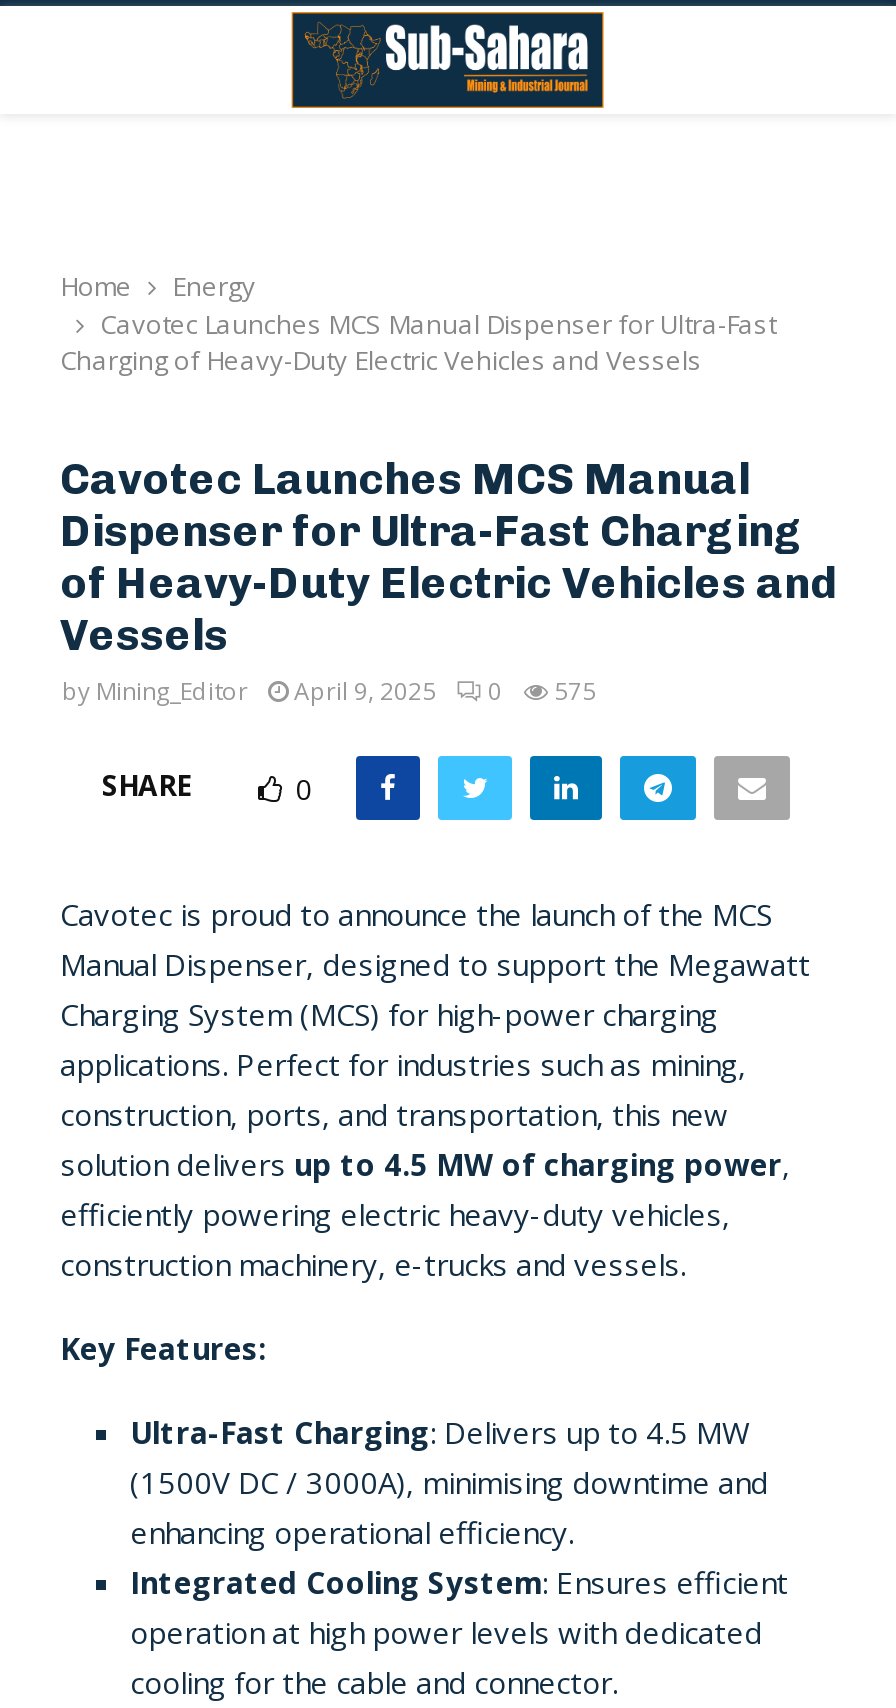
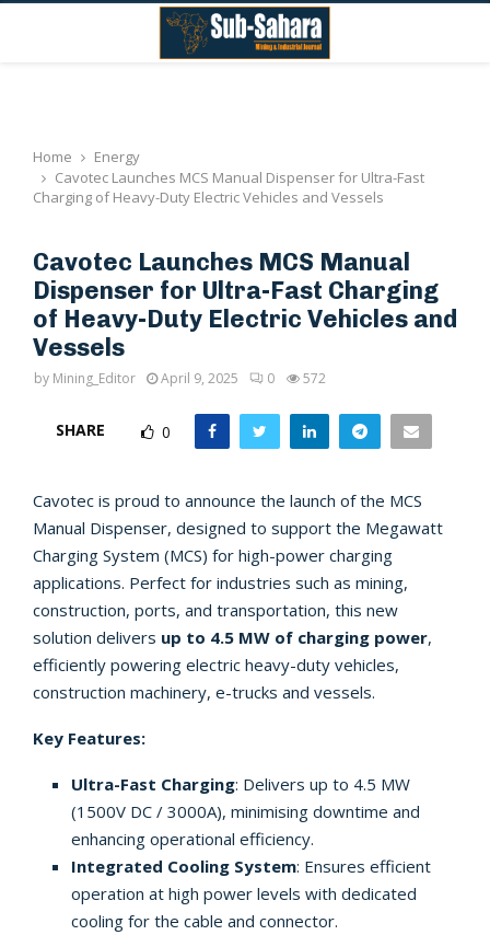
- by Mining_Editor April 9, 2025 0 575
+ by Mining_Editor April 9, 2025 0 572
